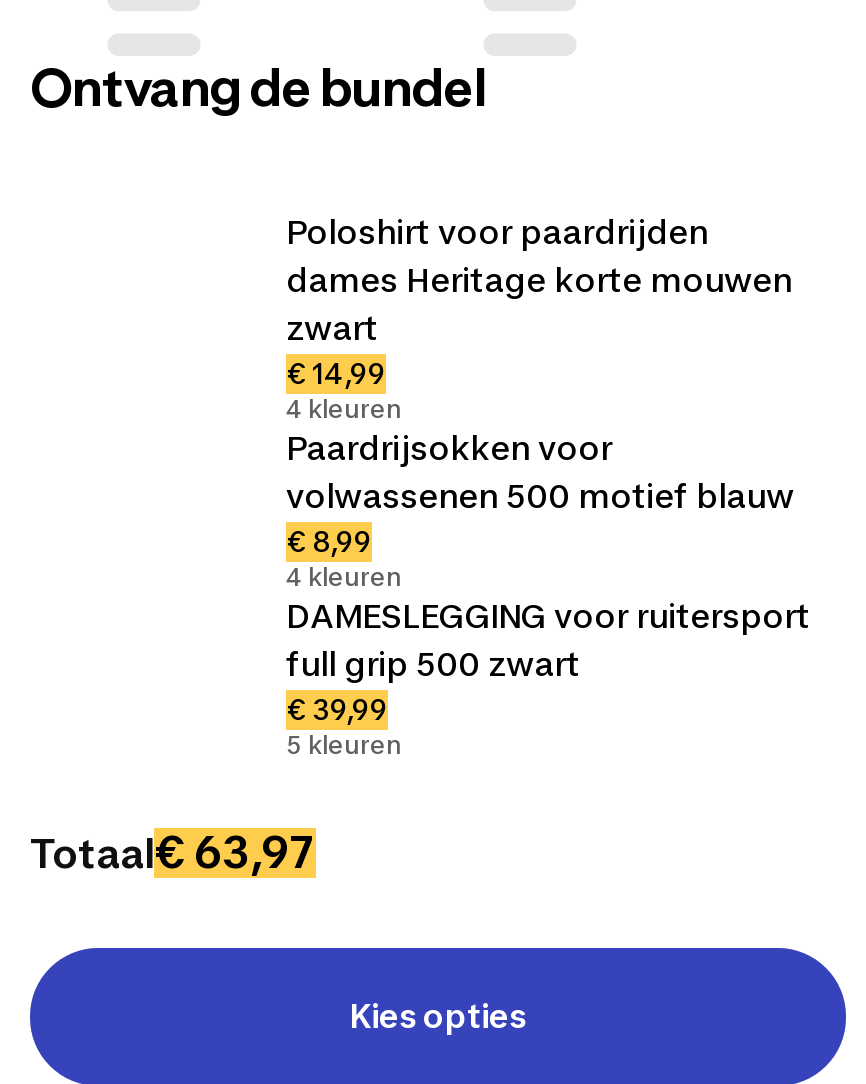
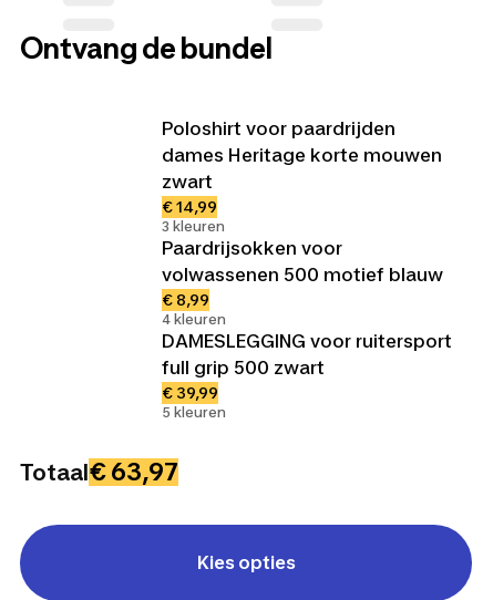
- 4 kleuren
+ 3 kleuren
